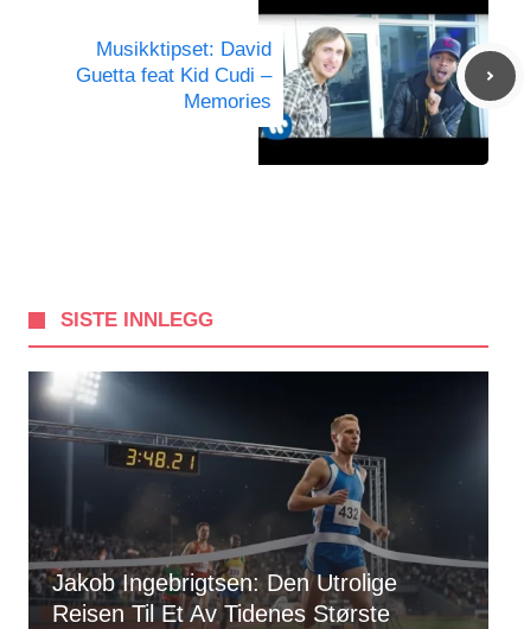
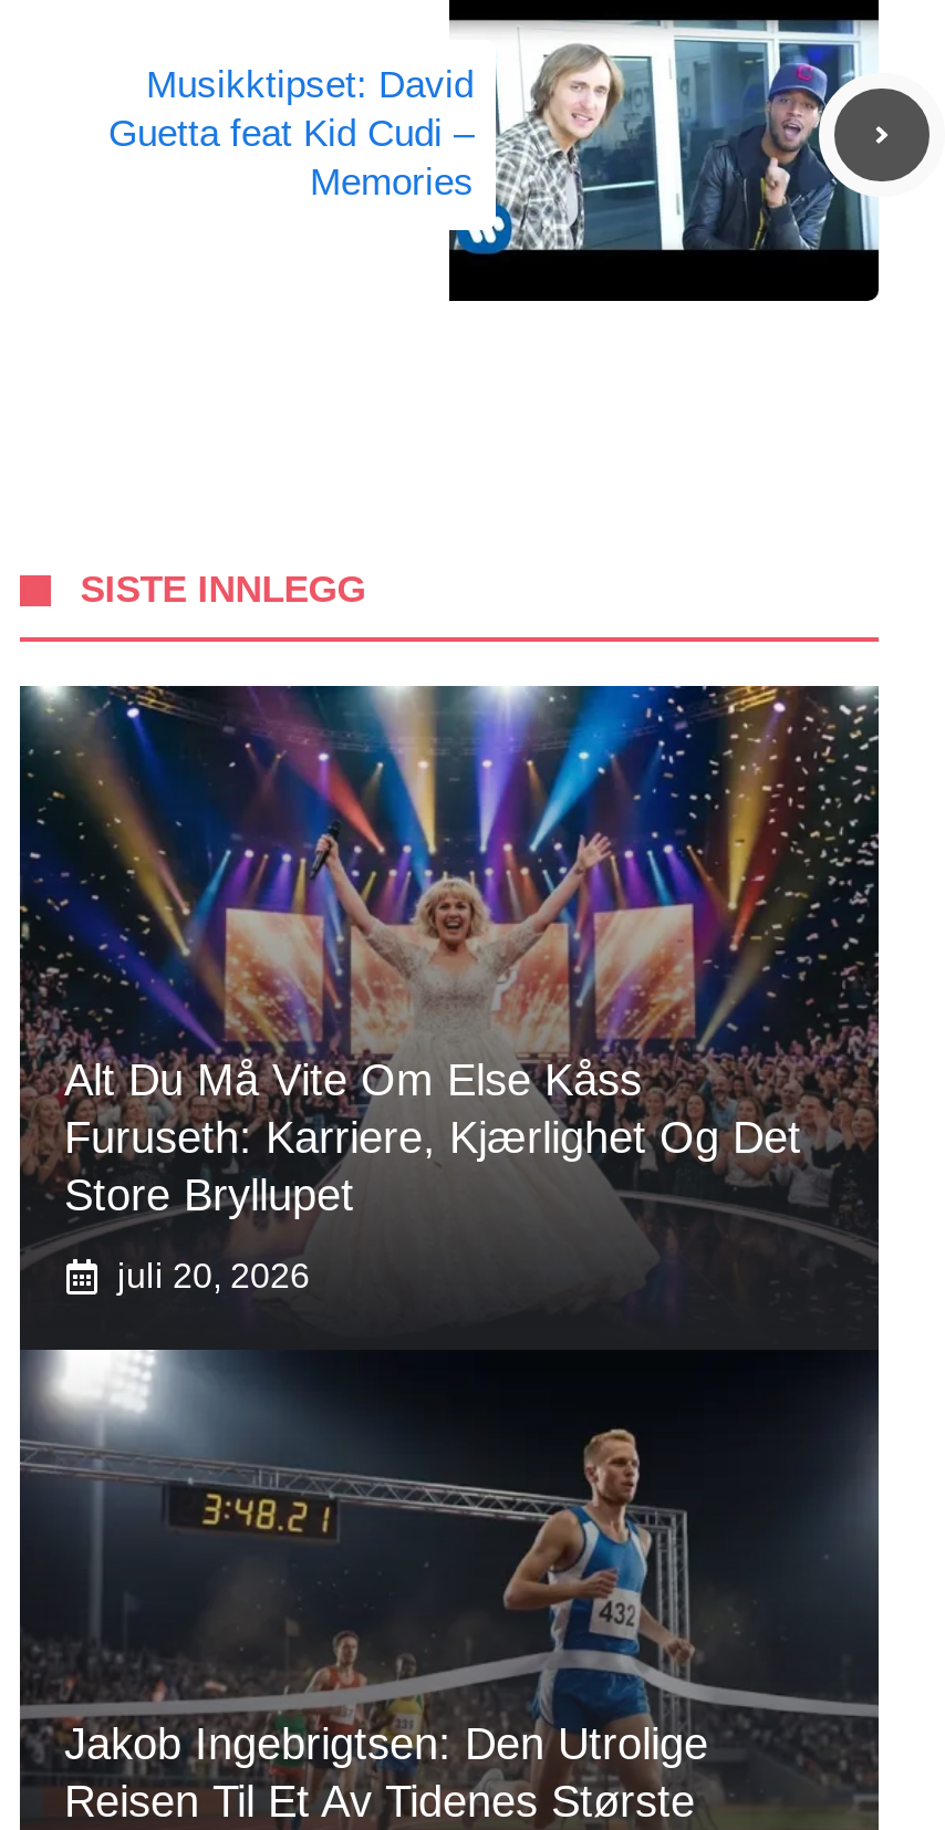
+ [image]
+ Alt Du Må Vite Om Else Kåss
+ Furuseth: Karriere, Kjærlighet Og Det
+ Store Bryllupet
+ juli 20, 2026
